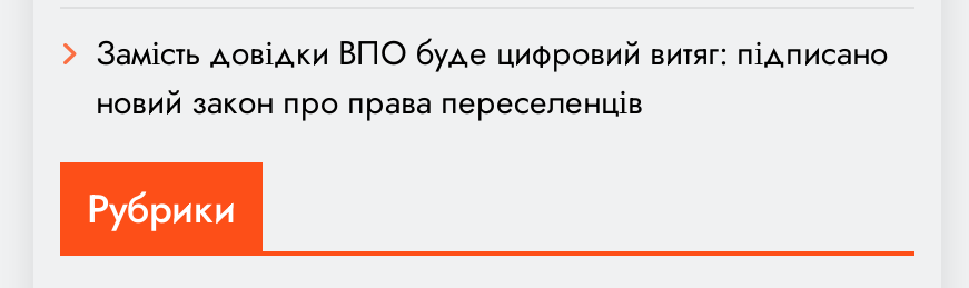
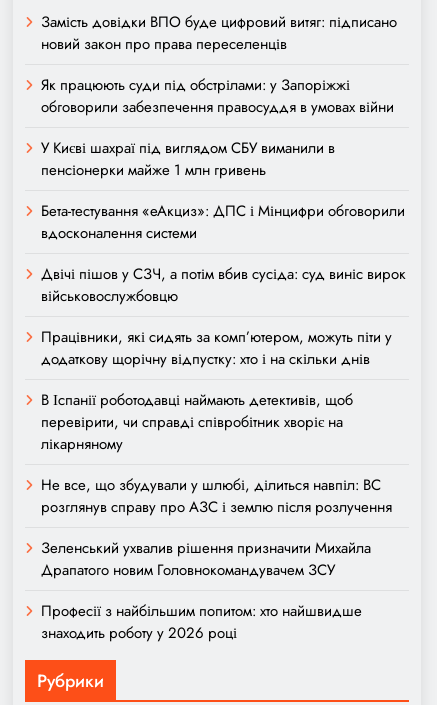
+ Як працюють суди під обстрілами: у Запоріжжі
+ обговорили забезпечення правосуддя в умовах війни
+ У Києві шахраї під виглядом СБУ виманили в
+ пенсіонерки майже 1 млн гривень
+ Бета-тестування «еАкциз»: ДПС і Мінцифри обговорили
+ вдосконалення системи
+ Двічі пішов у СЗЧ, а потім вбив сусіда: суд виніс вирок
+ військовослужбовцю
+ Працівники, які сидять за комп’ютером, можуть піти у
+ додаткову щорічну відпустку: хто і на скільки днів
+ В Іспанії роботодавці наймають детективів, щоб
+ перевірити, чи справді співробітник хворіє на
+ лікарняному
+ Не все, що збудували у шлюбі, ділиться навпіл: ВС
+ розглянув справу про АЗС і землю після розлучення
+ Зеленський ухвалив рішення призначити Михайла
+ Драпатого новим Головнокомандувачем ЗСУ
+ Професії з найбільшим попитом: хто найшвидше
+ знаходить роботу у 2026 році
